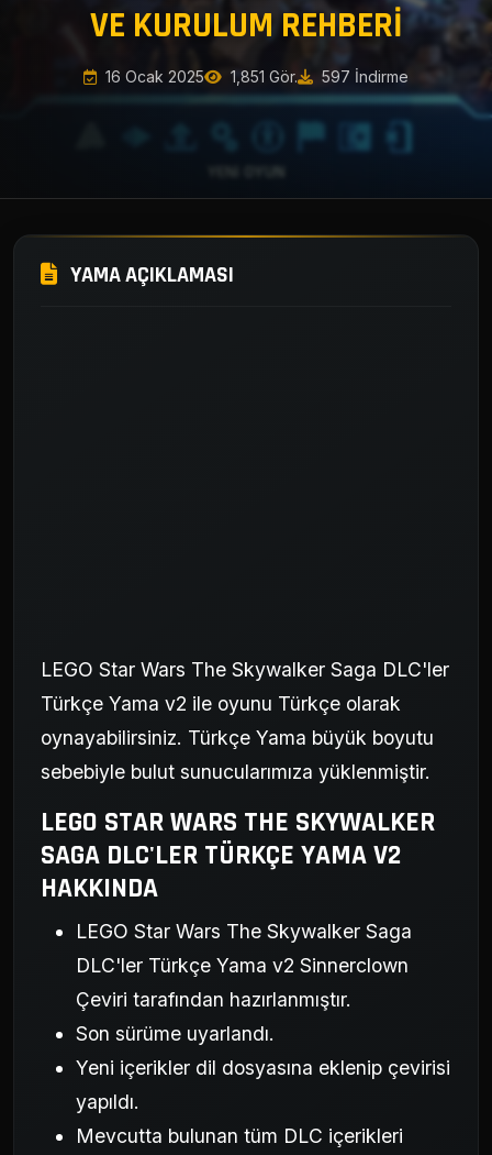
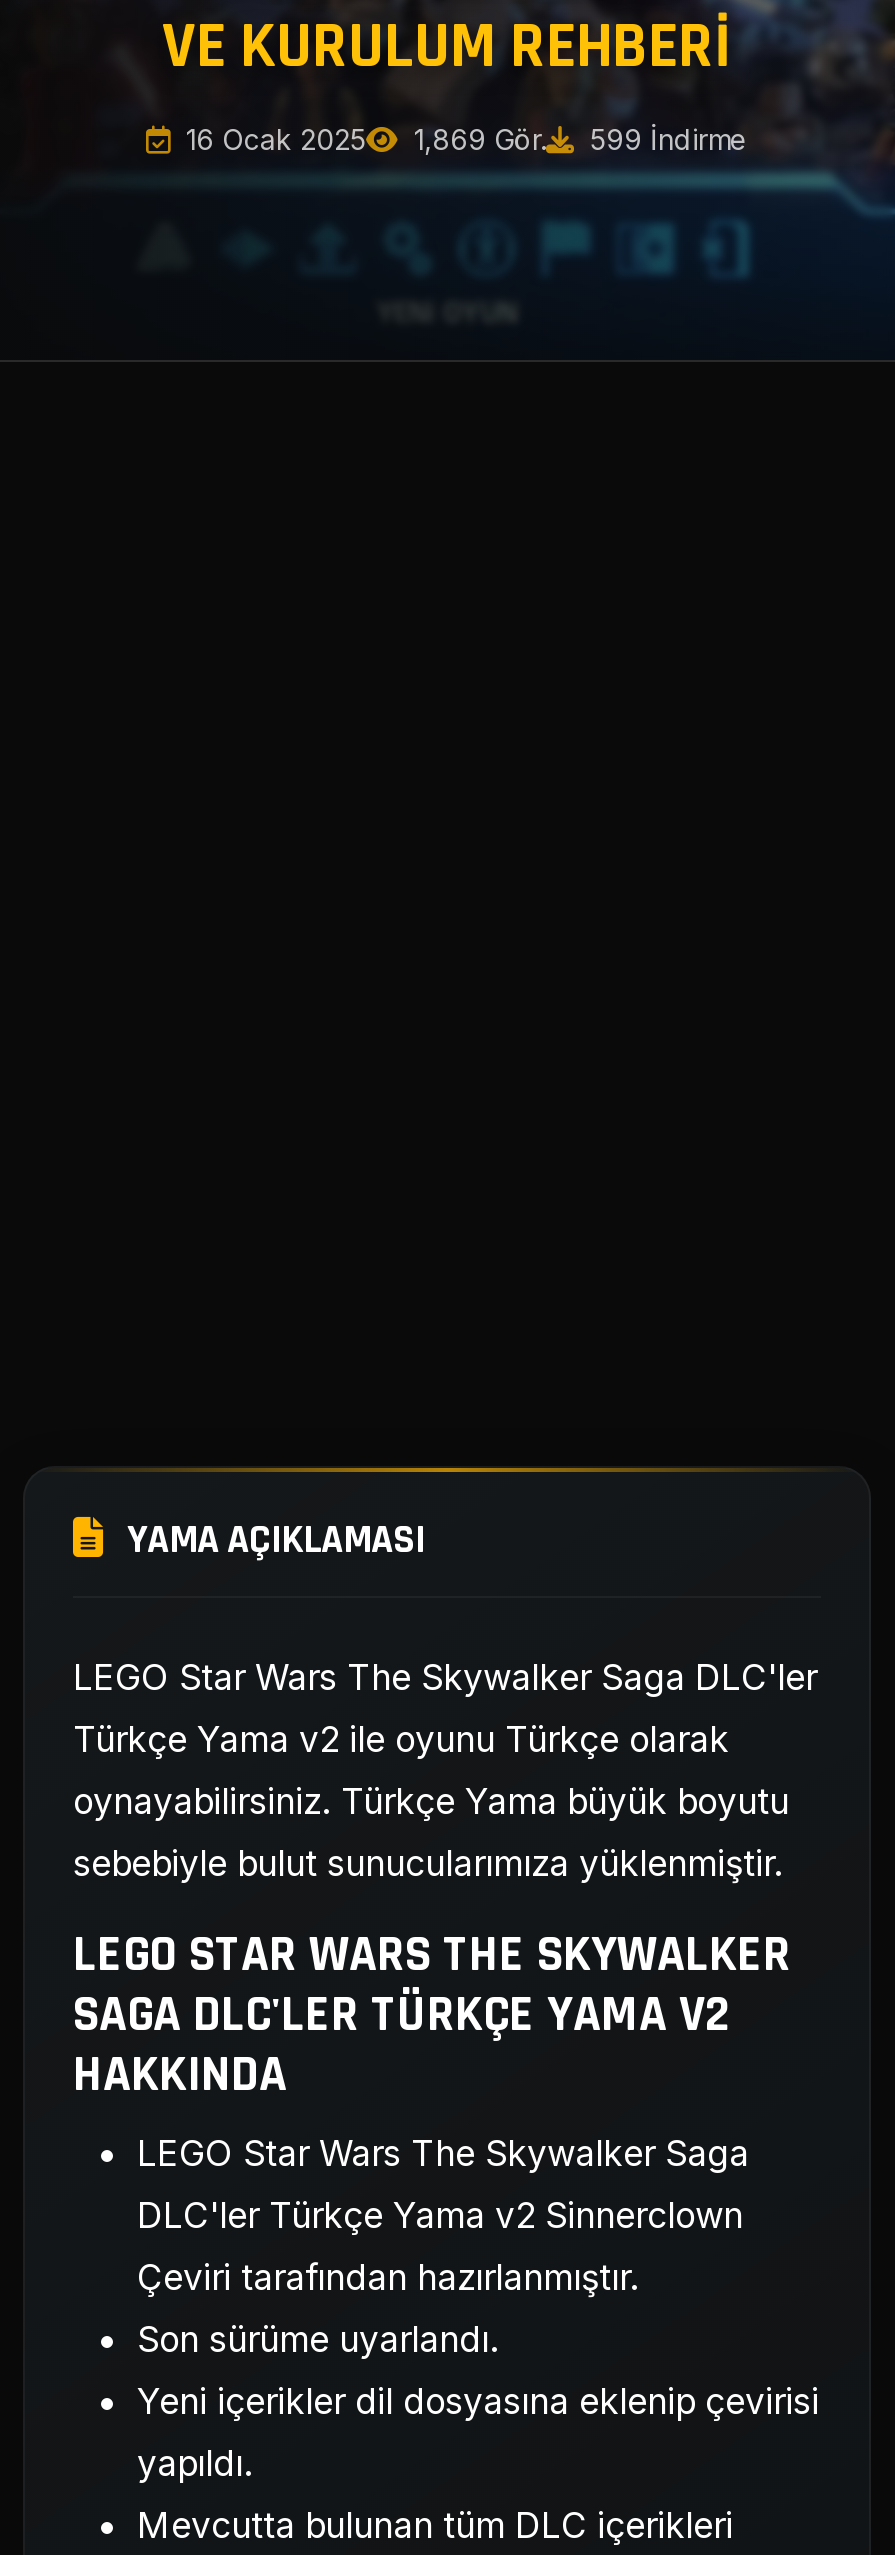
- 1,851 Gör.
+ 1,869 Gör.

- 597 İndirme
+ 599 İndirme

moved down: YAMA AÇIKLAMASI
